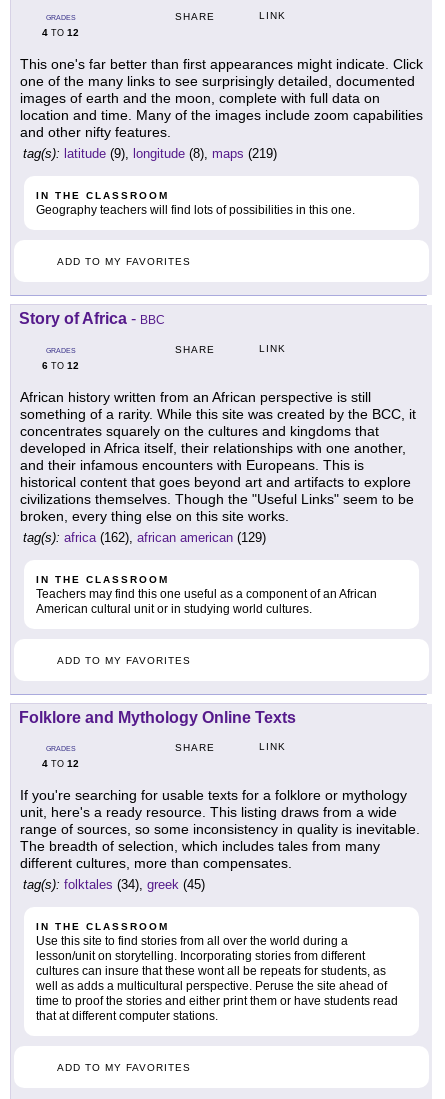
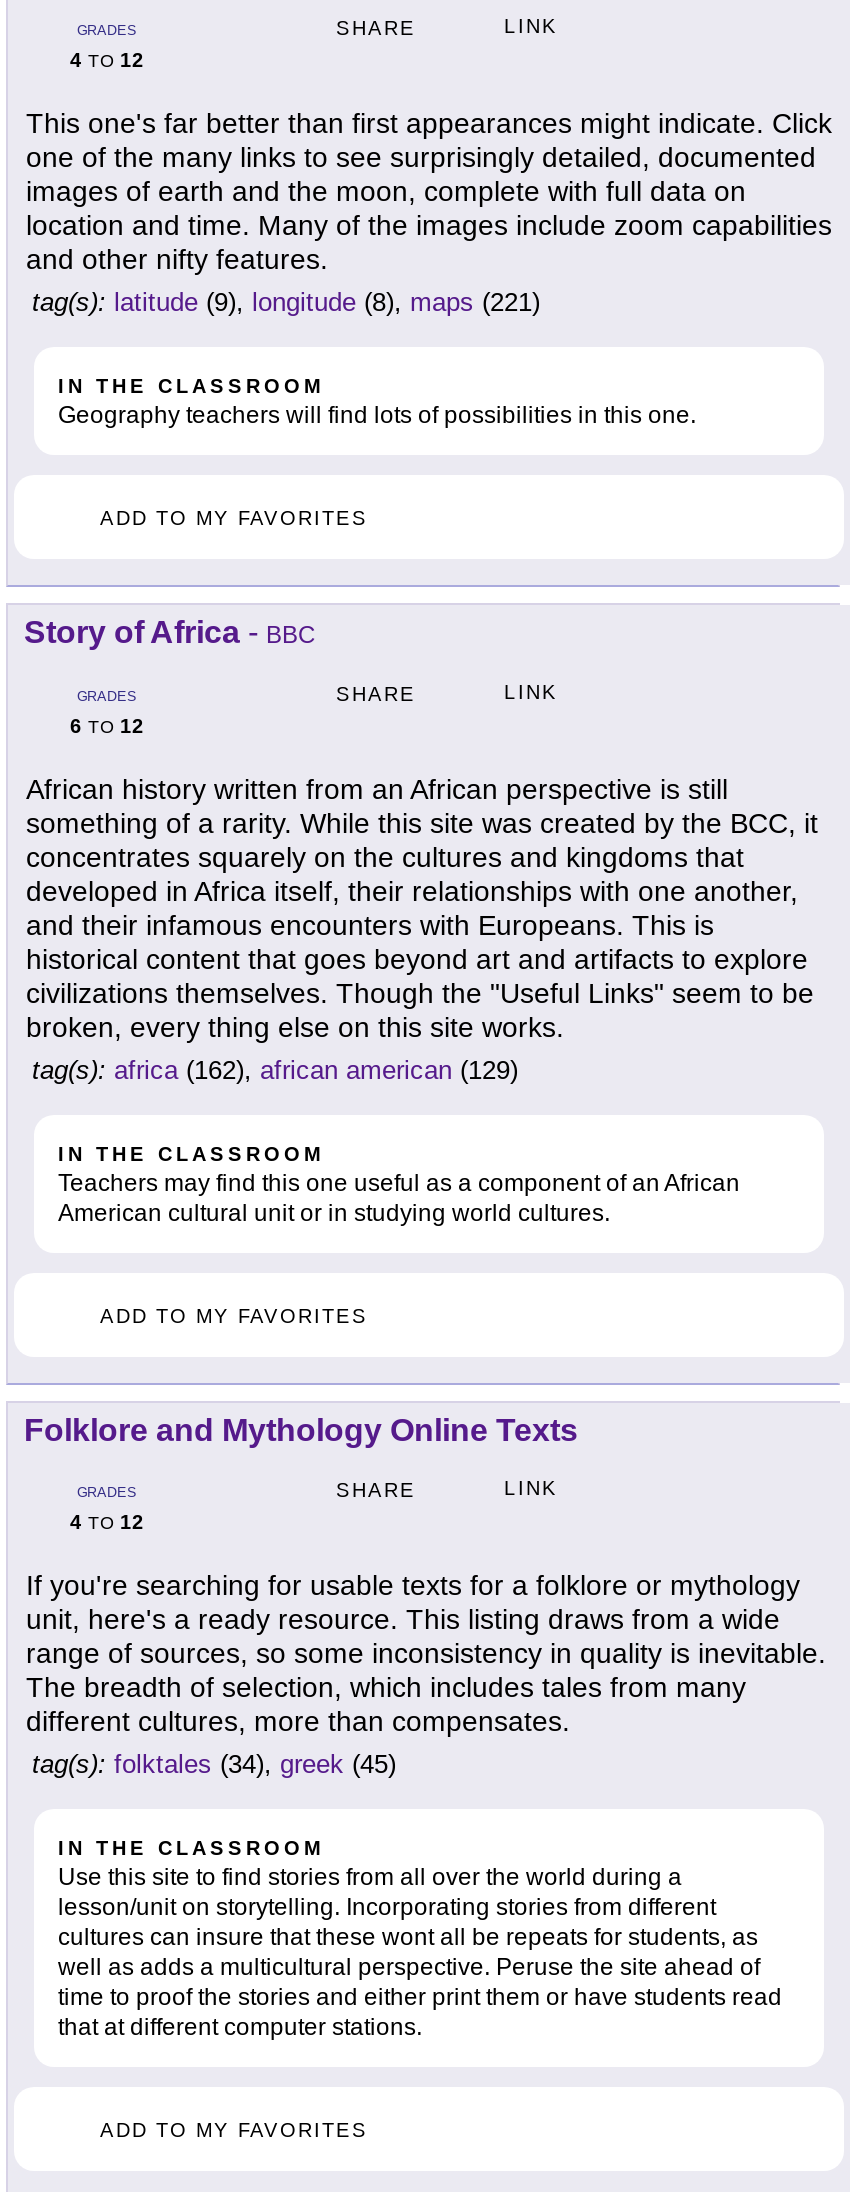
- tag(s): latitude (9), longitude (8), maps (219)
+ tag(s): latitude (9), longitude (8), maps (221)
